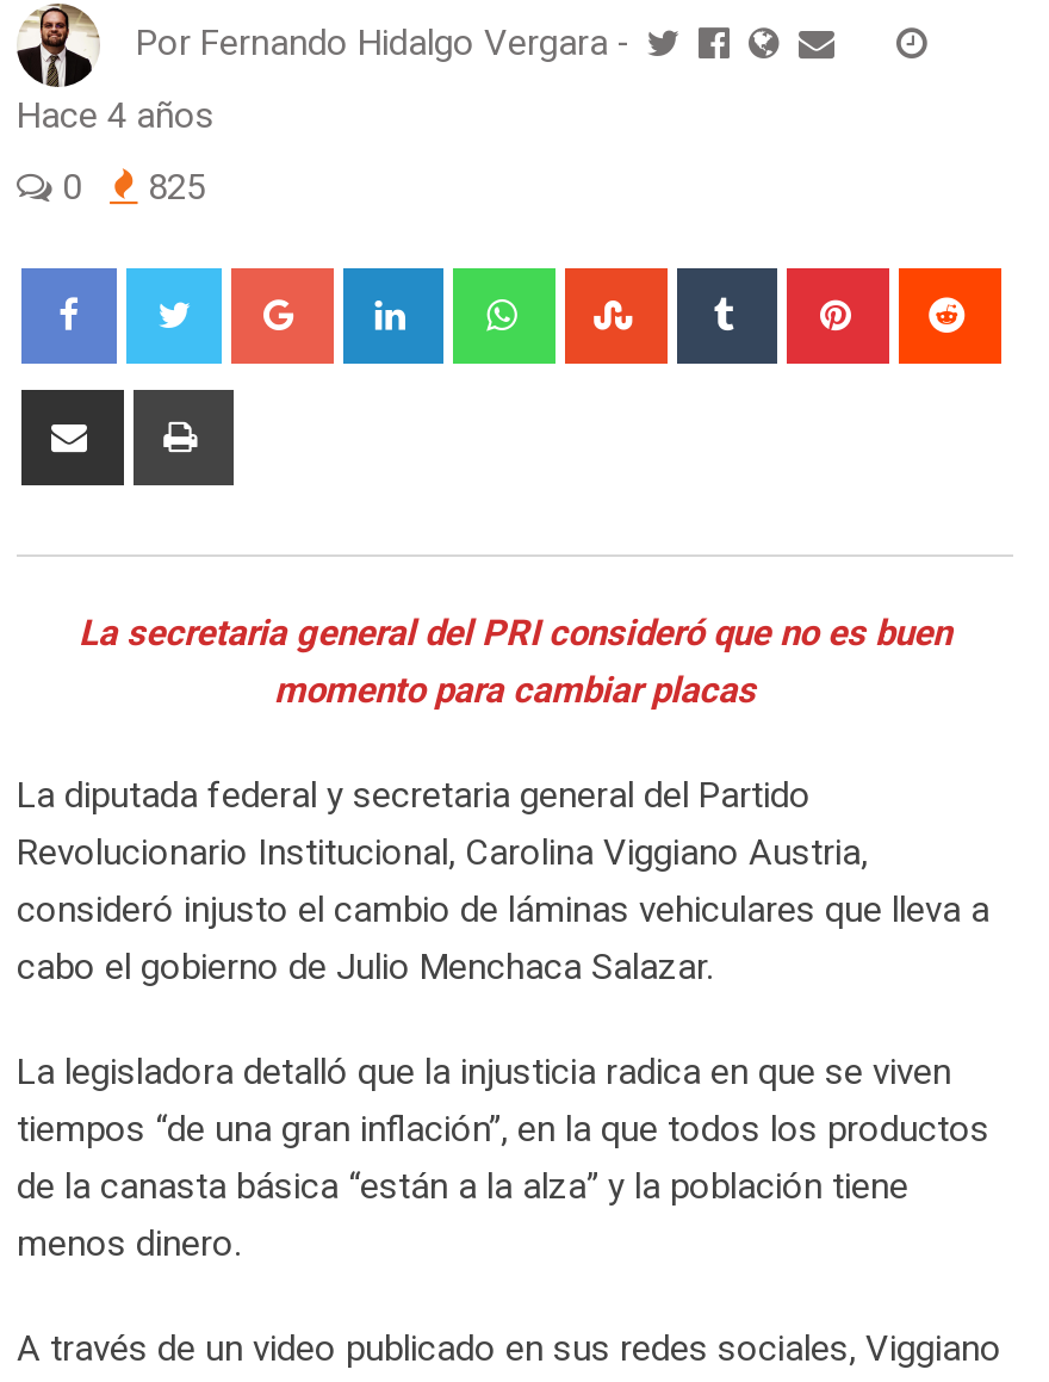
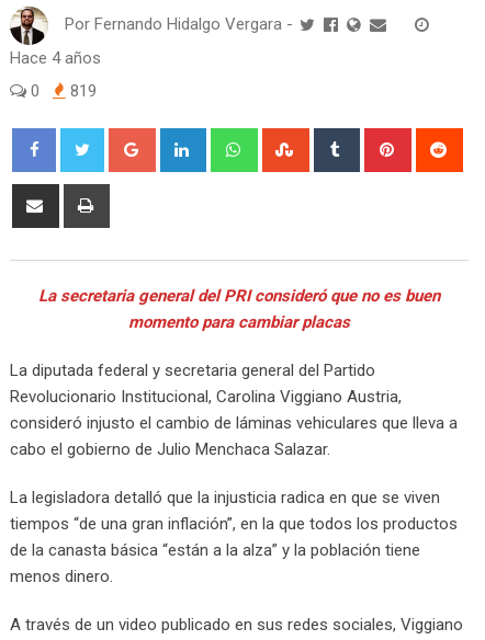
- 0 825
+ 0 819
